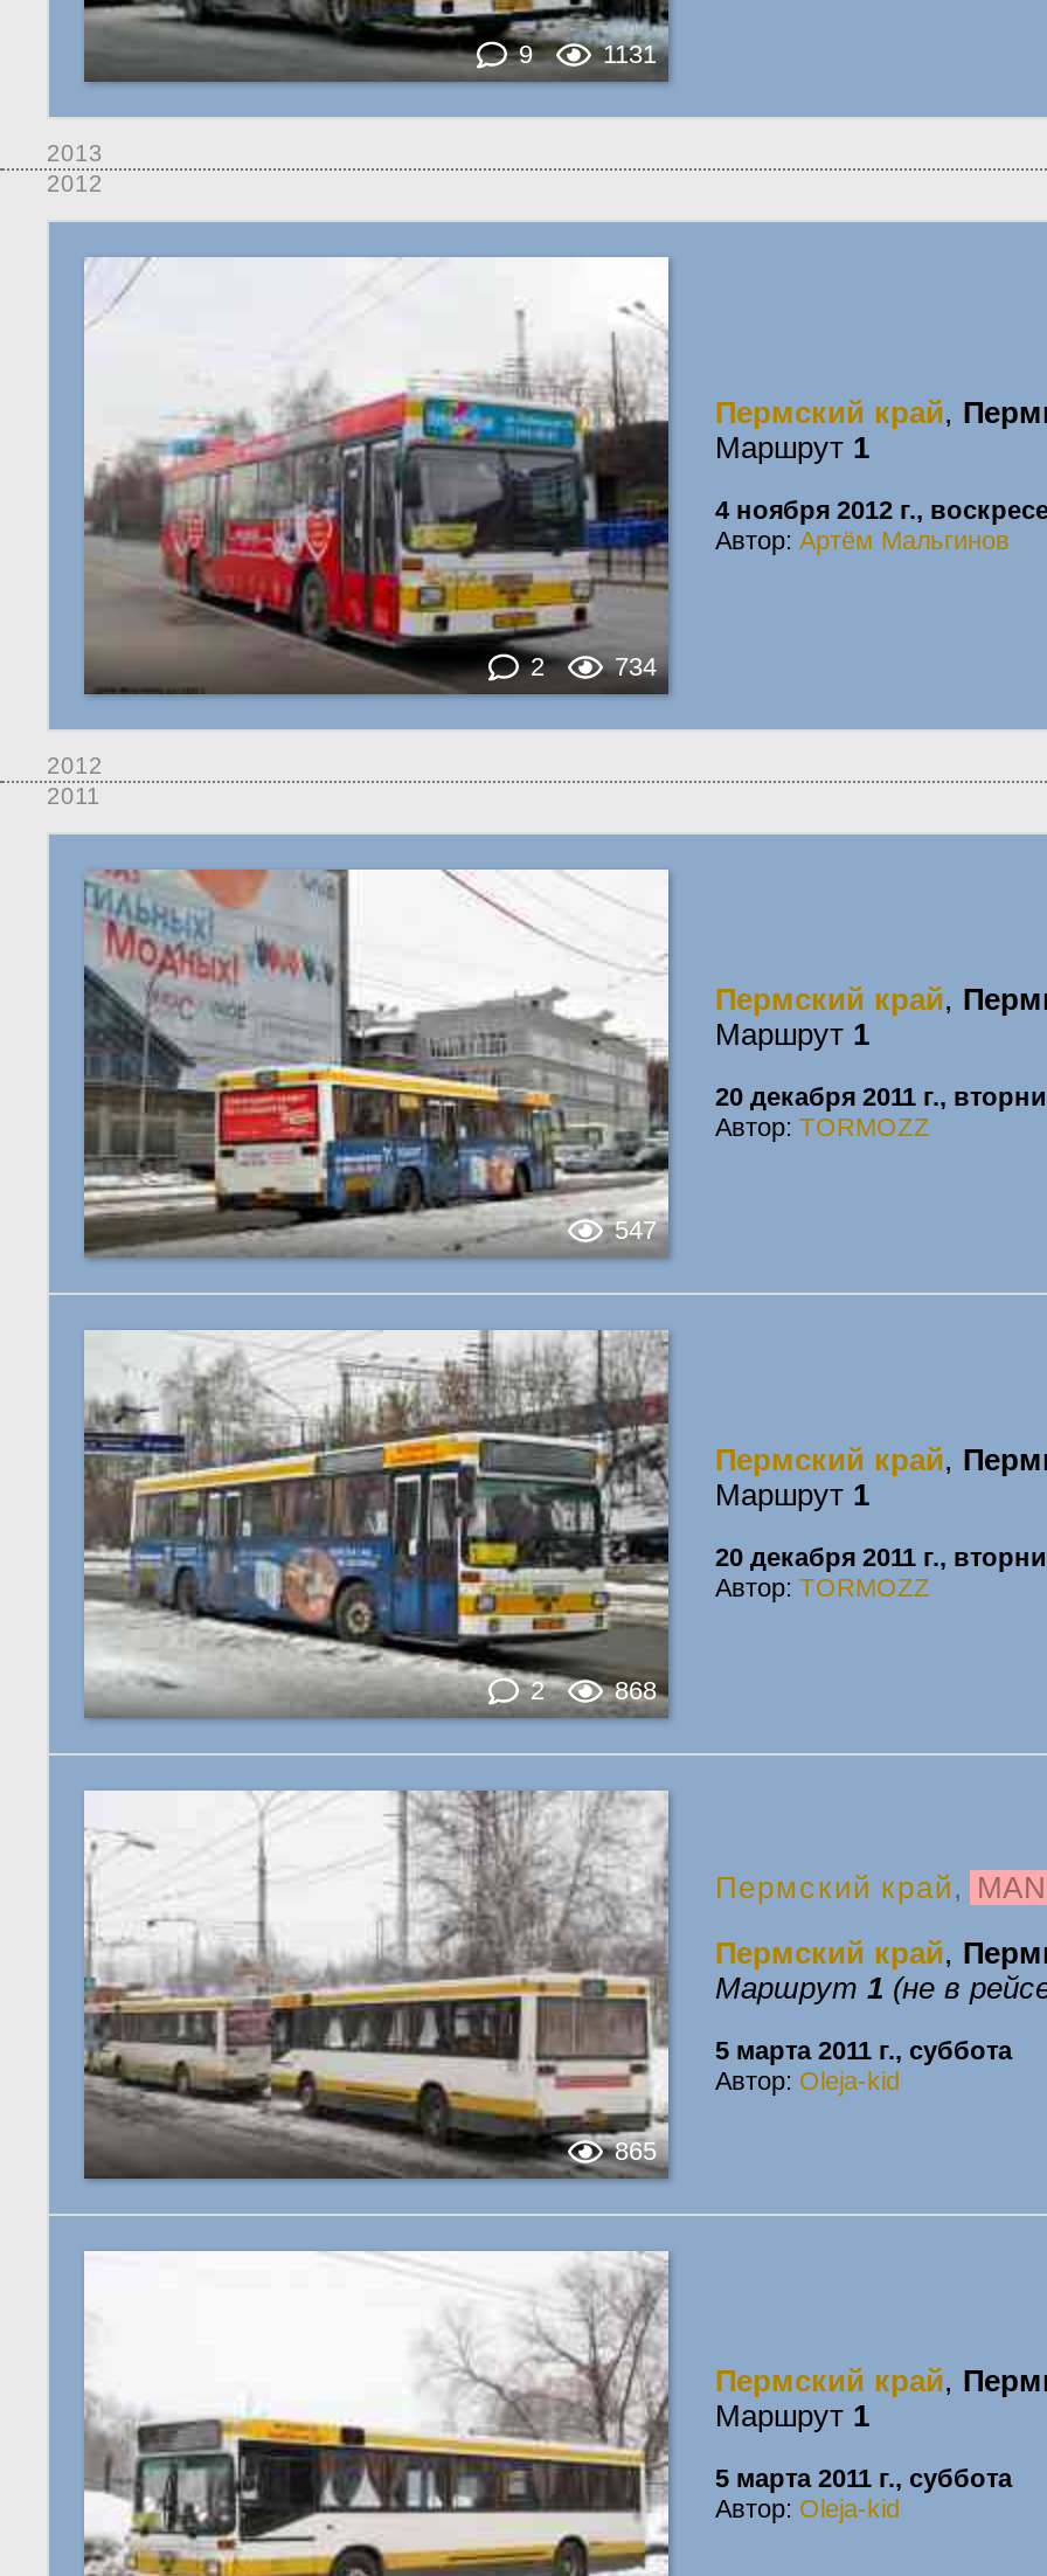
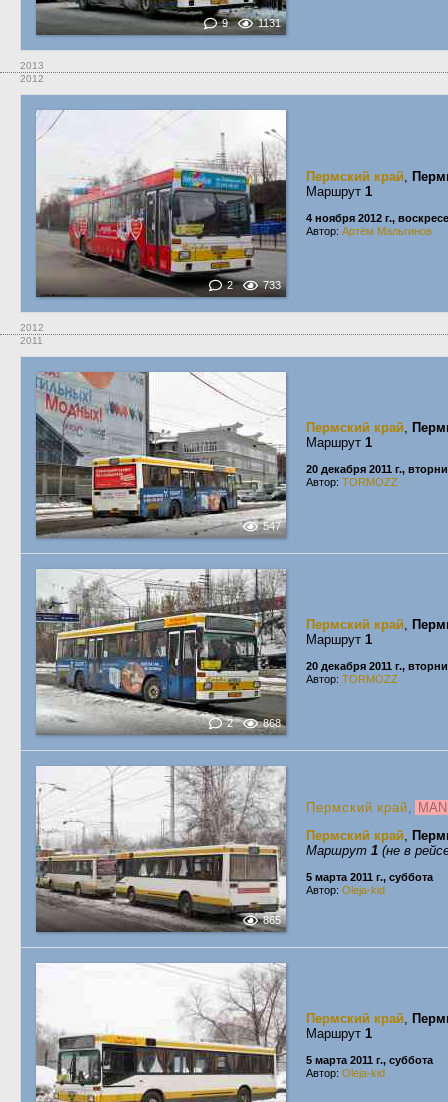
- 734
+ 733
